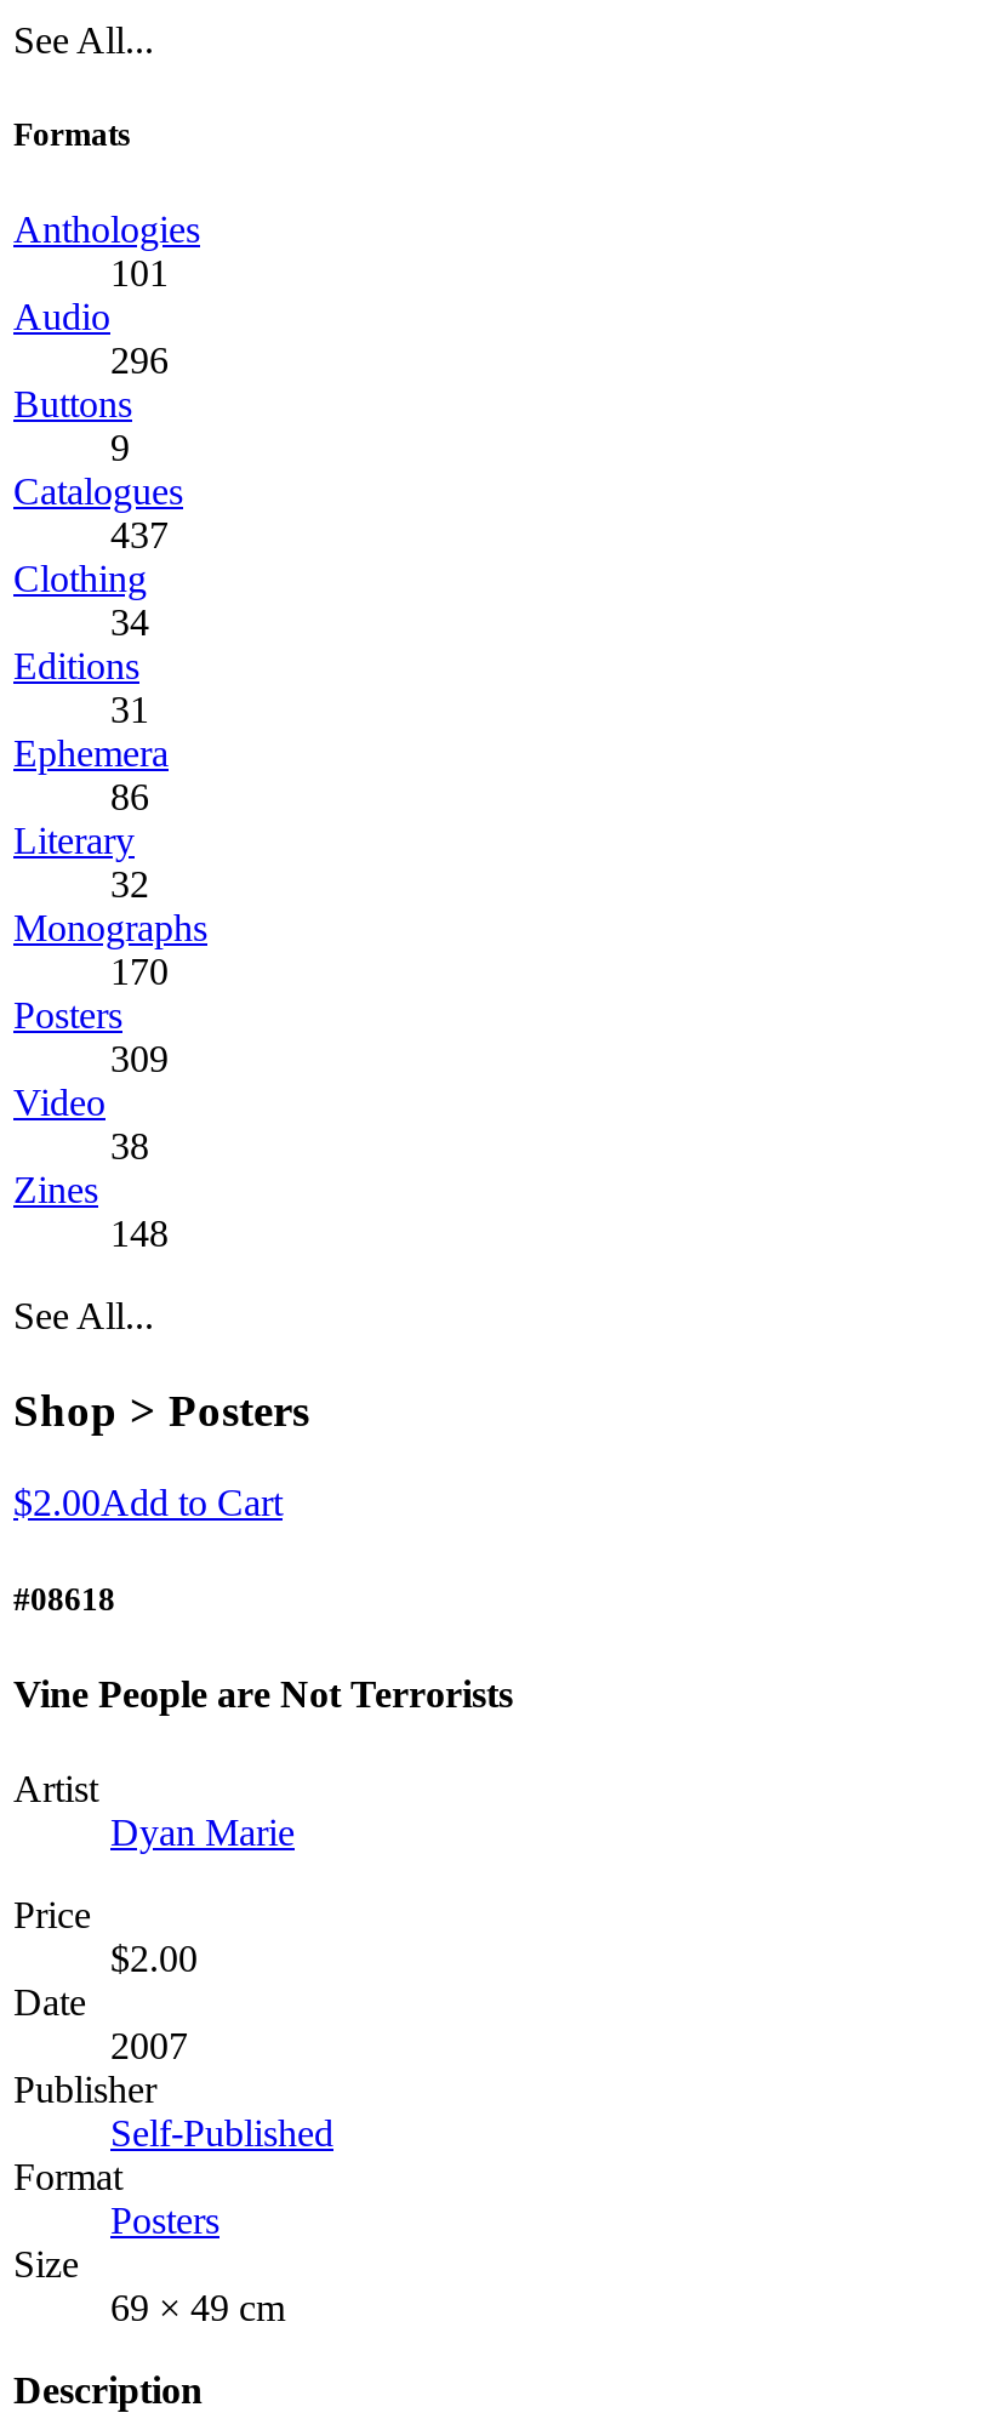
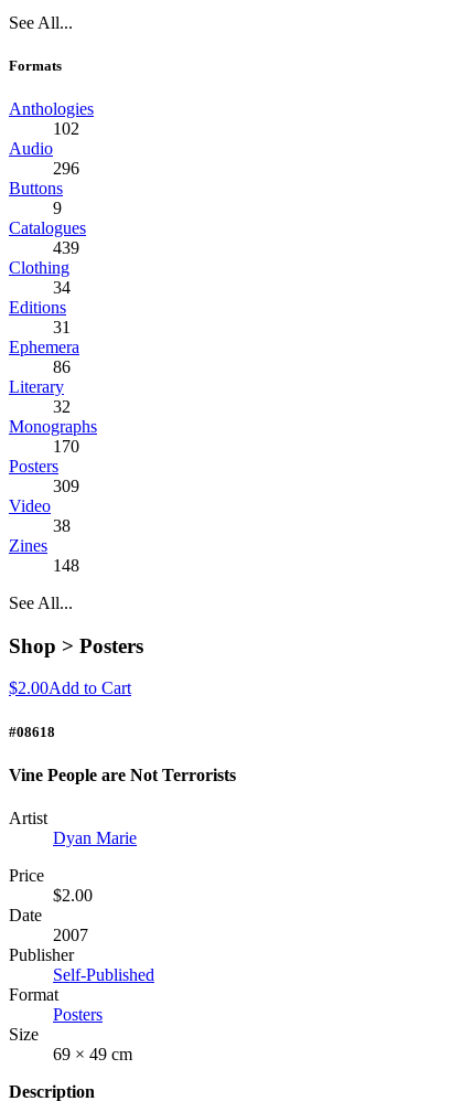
- 101
+ 102

- 437
+ 439
